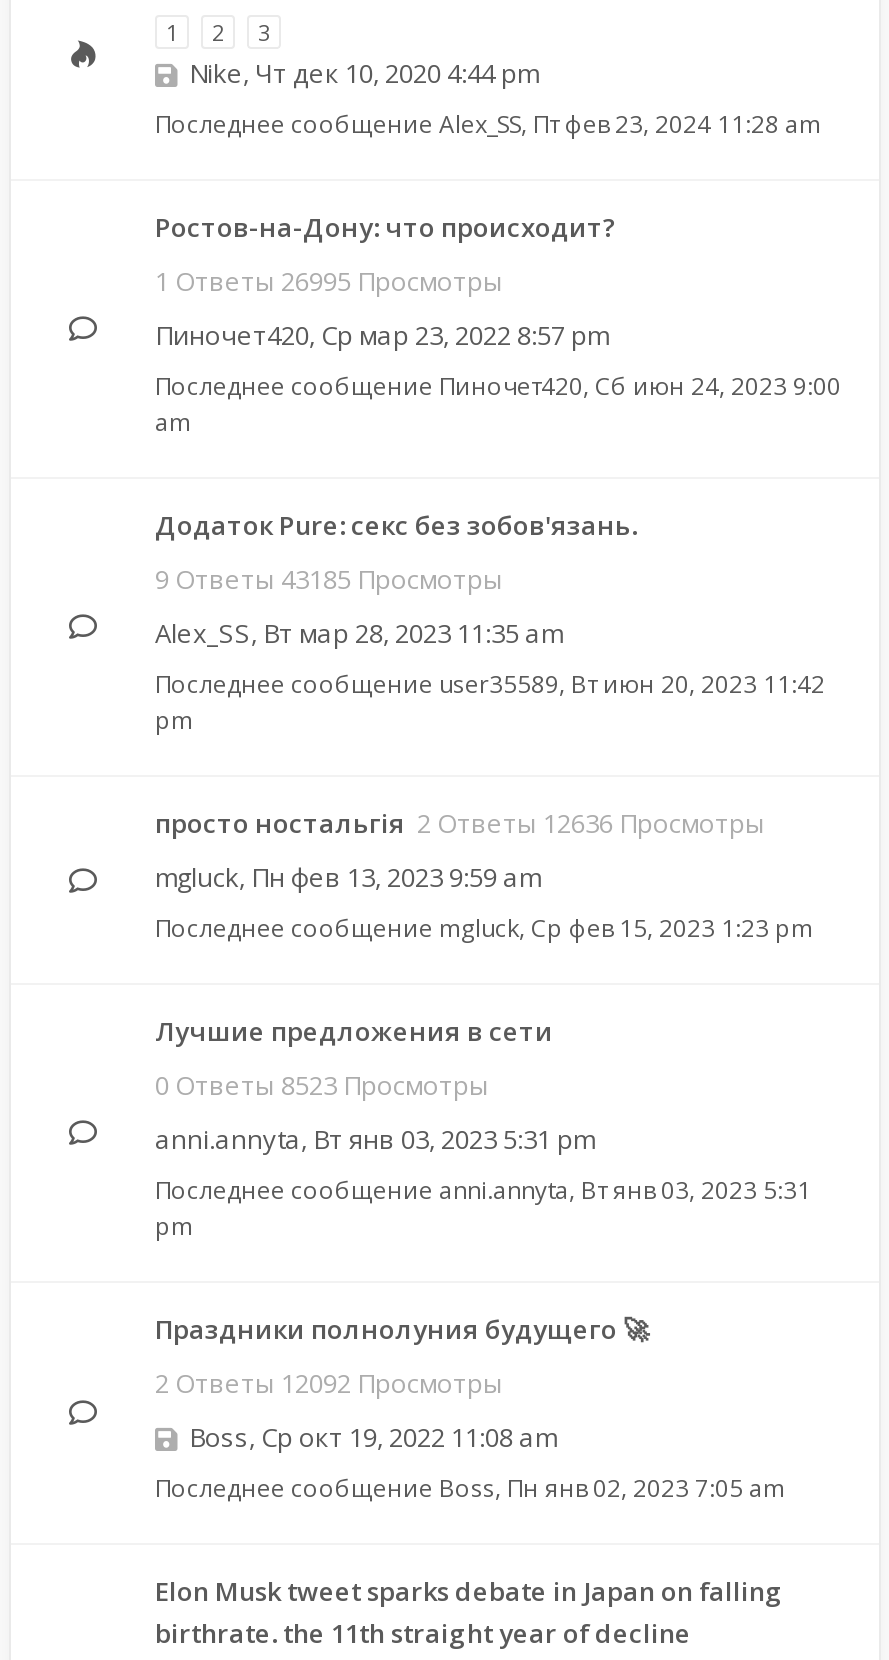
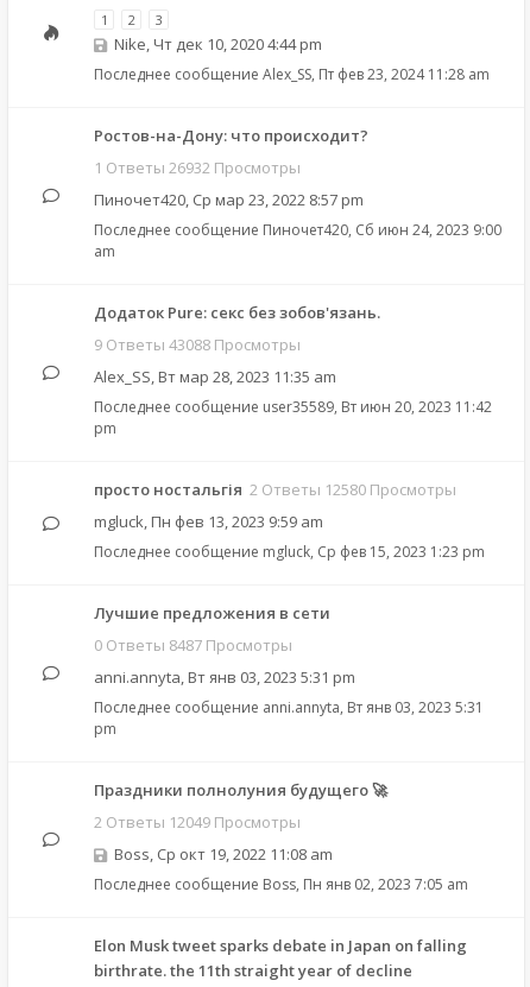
- 1 Ответы 26995 Просмотры
+ 1 Ответы 26932 Просмотры

- 9 Ответы 43185 Просмотры
+ 9 Ответы 43088 Просмотры

- просто ностальгія 2 Ответы 12636 Просмотры
+ просто ностальгія 2 Ответы 12580 Просмотры

- 0 Ответы 8523 Просмотры
+ 0 Ответы 8487 Просмотры

- 2 Ответы 12092 Просмотры
+ 2 Ответы 12049 Просмотры
